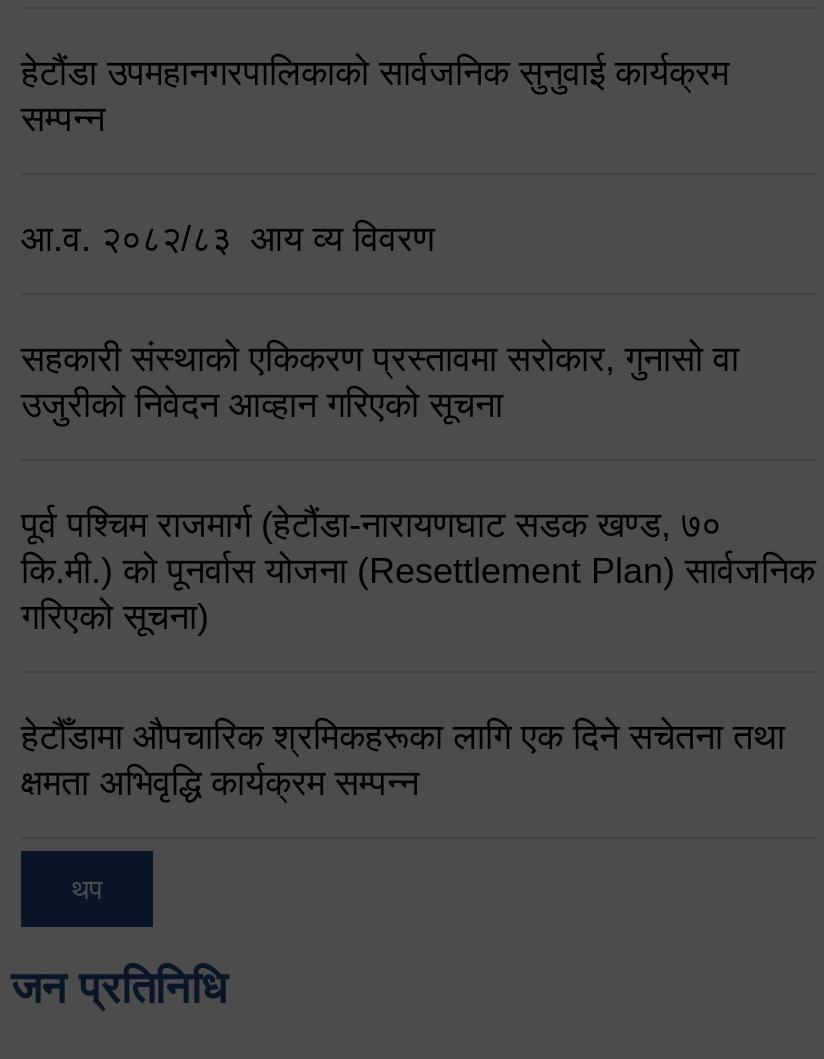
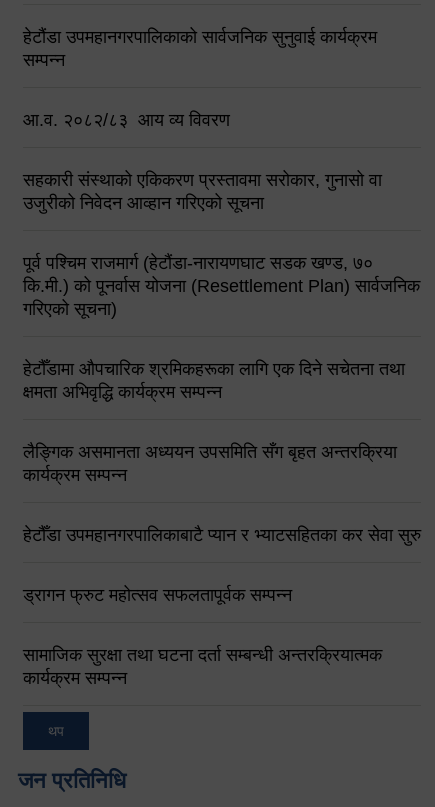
+ लैङ्गिक असमानता अध्ययन उपसमिति सँग बृहत अन्तरक्रिया
+ कार्यक्रम सम्पन्न
+ हेटौँडा उपमहानगरपालिकाबाटै प्यान र भ्याटसहितका कर सेवा सुरु
+ ड्रागन फ्रुट महोत्सव सफलतापूर्वक सम्पन्न
+ सामाजिक सुरक्षा तथा घटना दर्ता सम्बन्धी अन्तरक्रियात्मक
+ कार्यक्रम सम्पन्न
